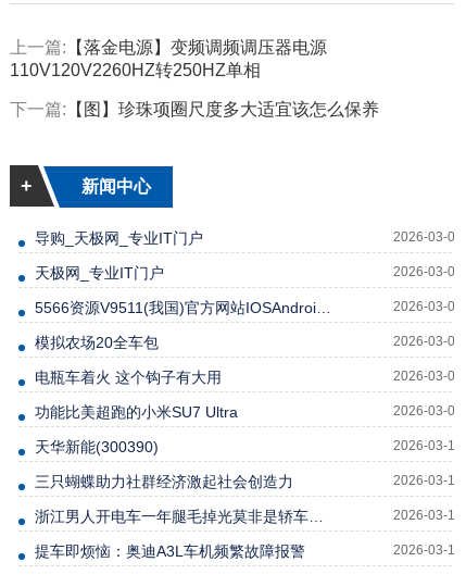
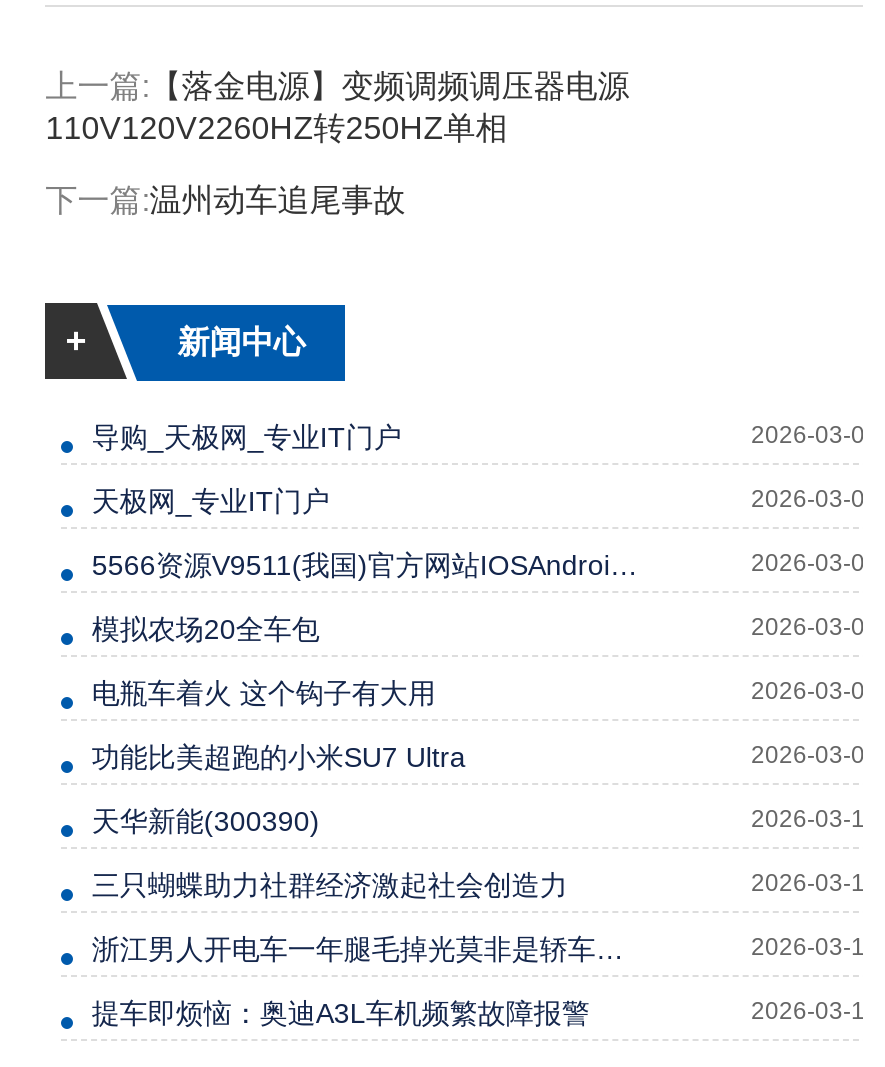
- 下一篇:【图】珍珠项圈尺度多大适宜该怎么保养
+ 下一篇:温州动车追尾事故
